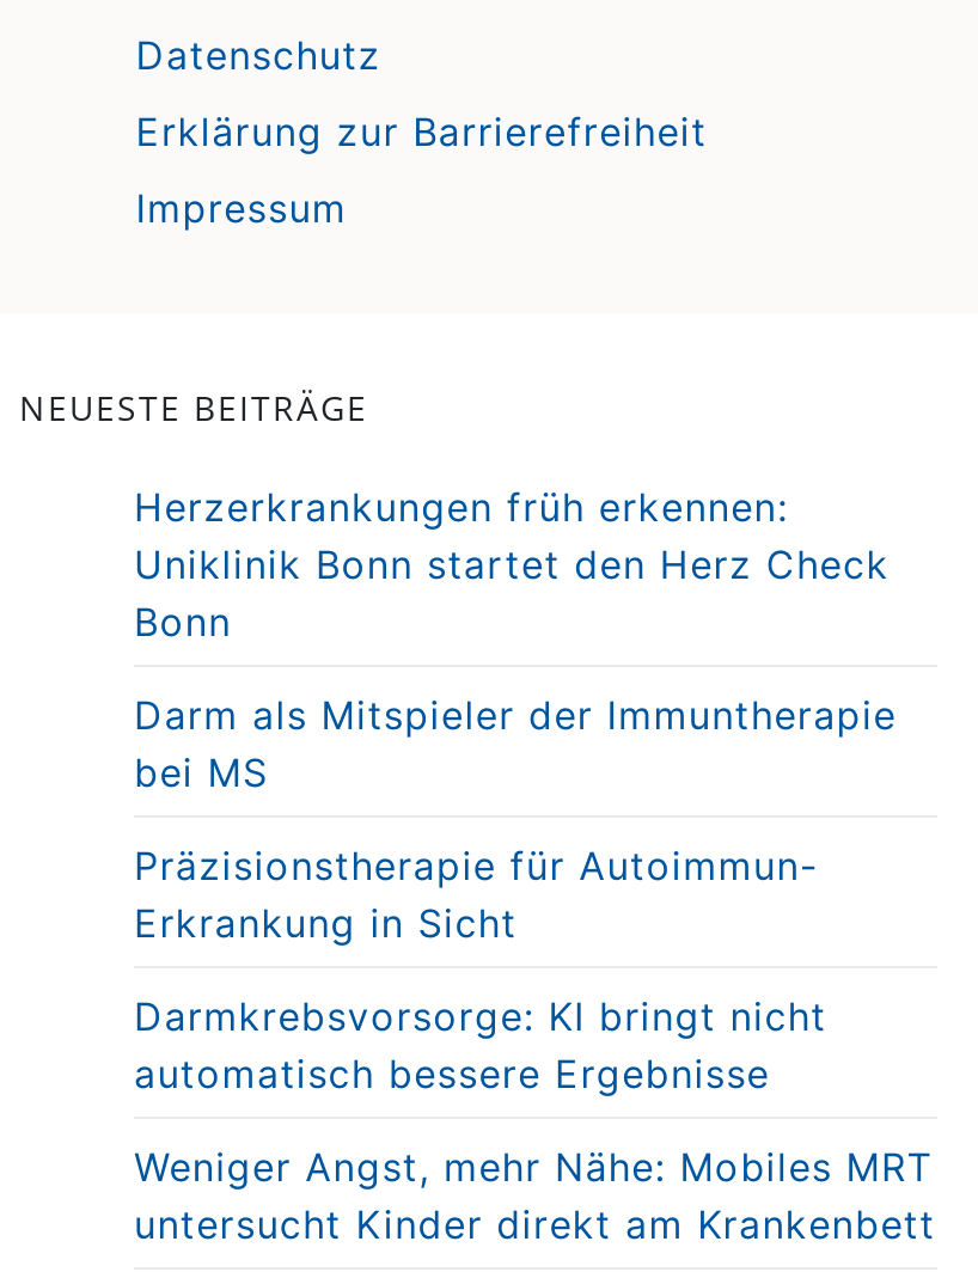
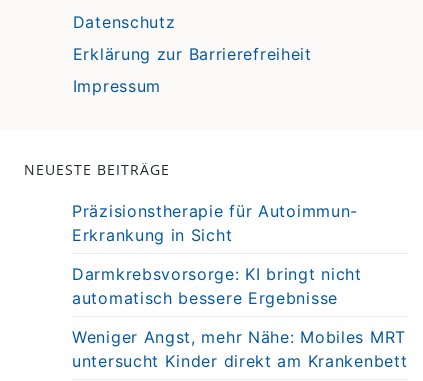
- Herzerkrankungen früh erkennen:
- Uniklinik Bonn startet den Herz Check
- Bonn
- Darm als Mitspieler der Immuntherapie
- bei MS
